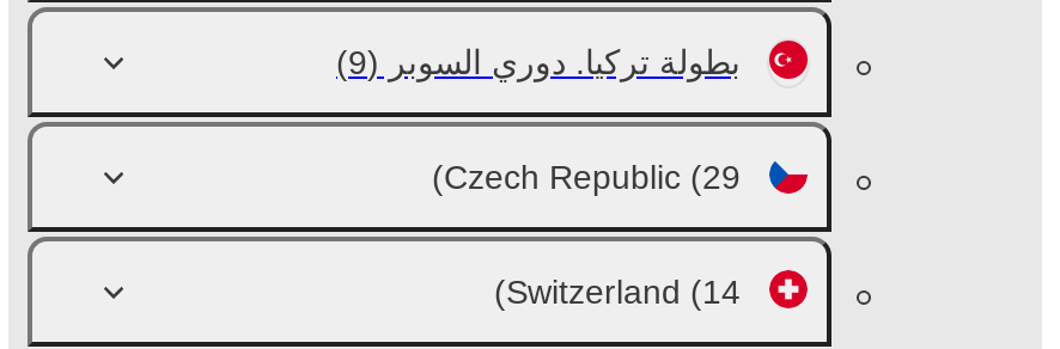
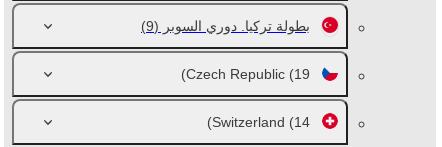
- Czech Republic (29)
+ Czech Republic (19)
